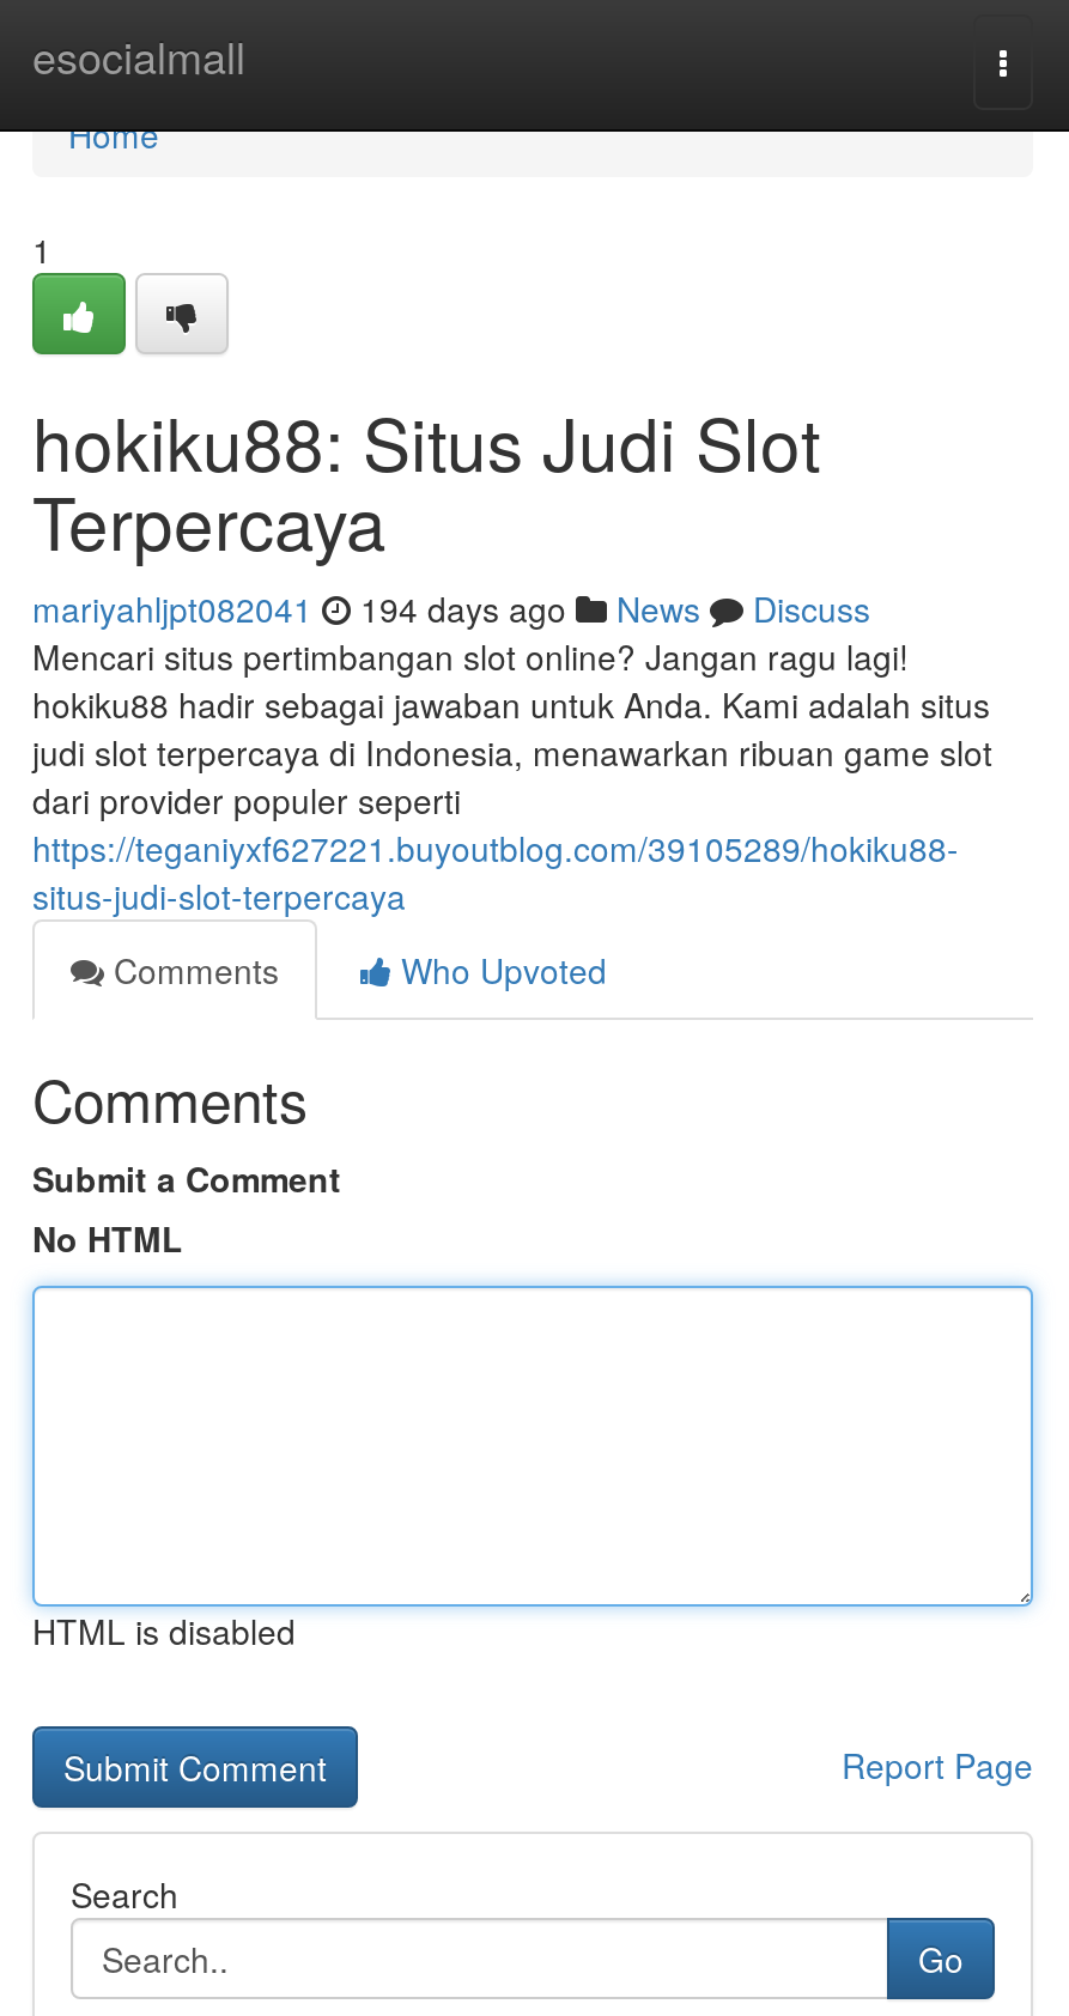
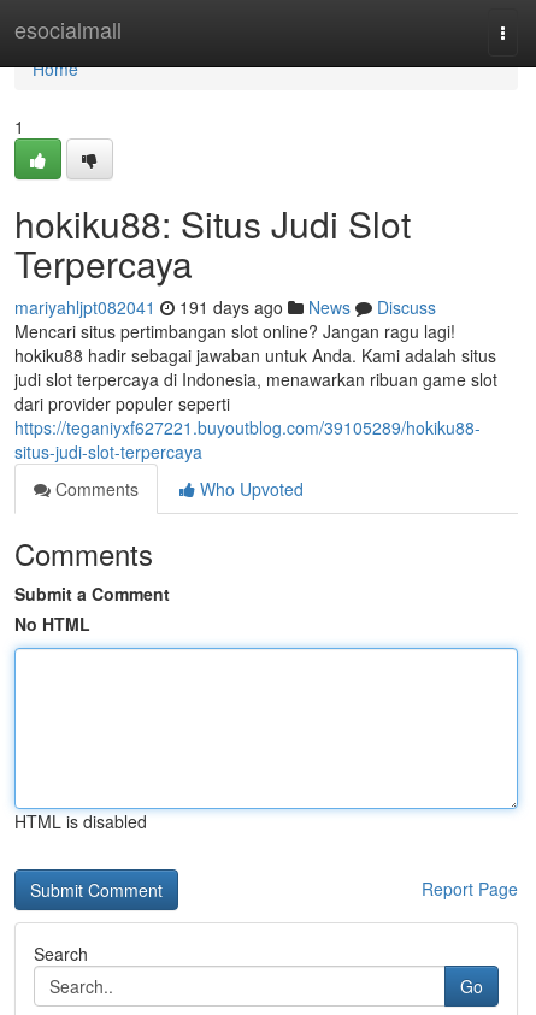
- mariyahljpt082041 194 days ago News Discuss
+ mariyahljpt082041 191 days ago News Discuss
